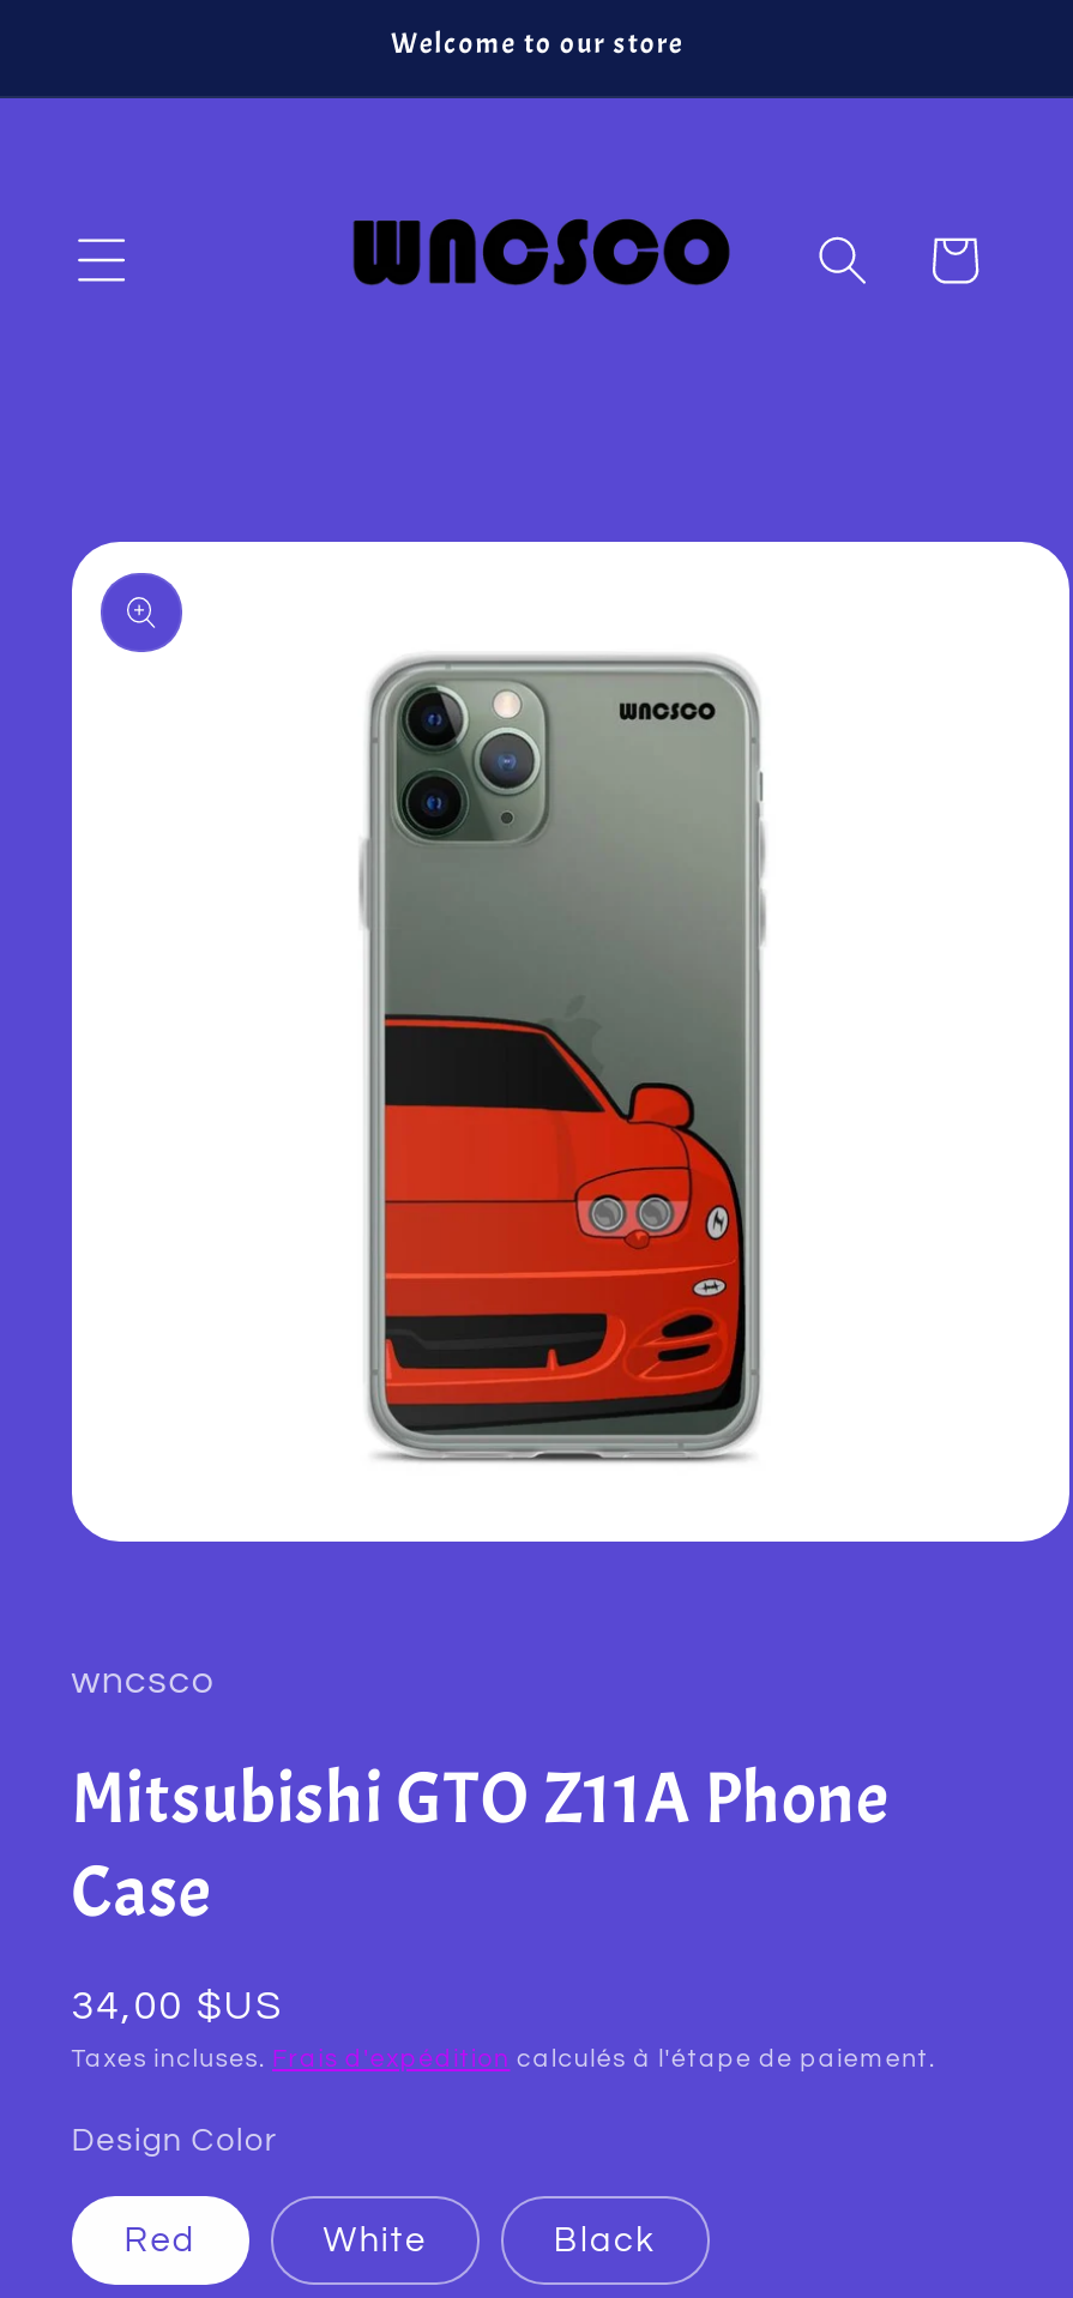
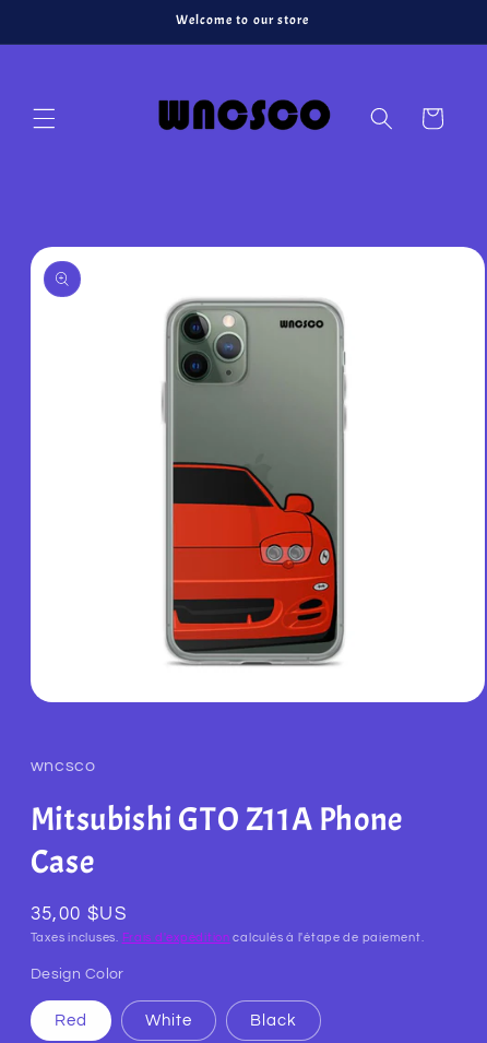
- 34,00 $US
+ 35,00 $US
